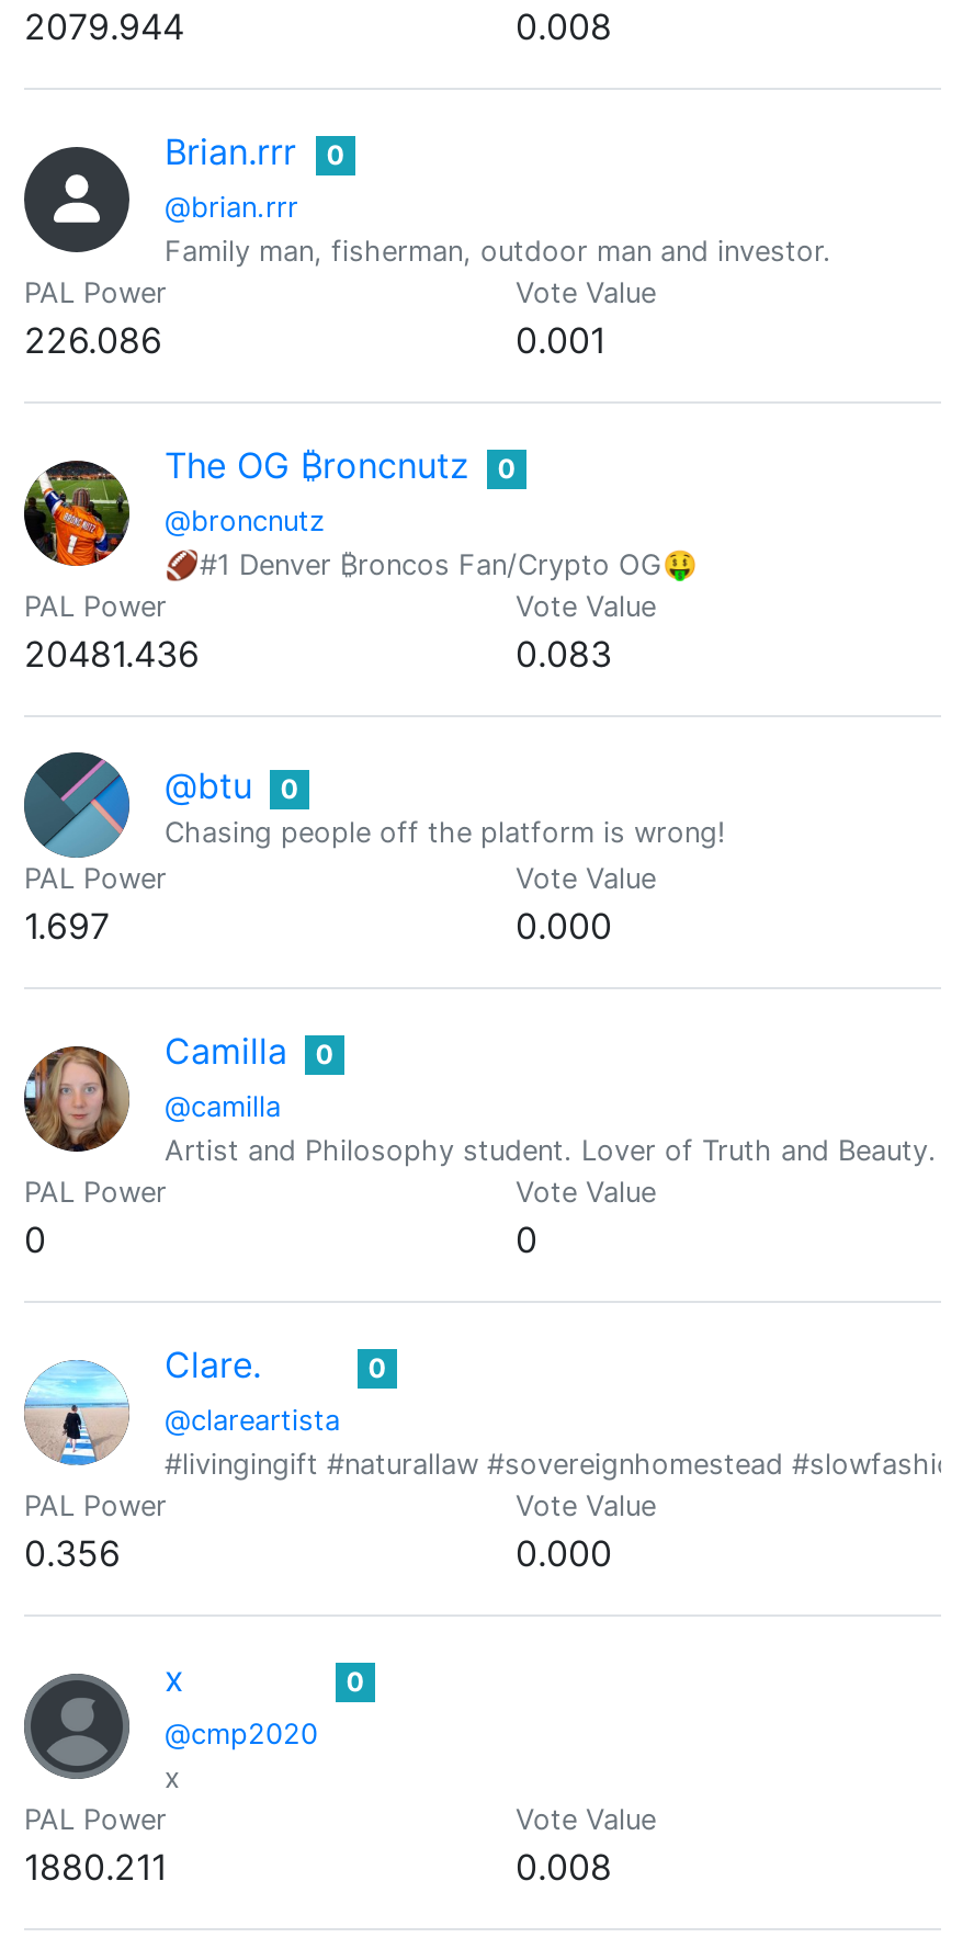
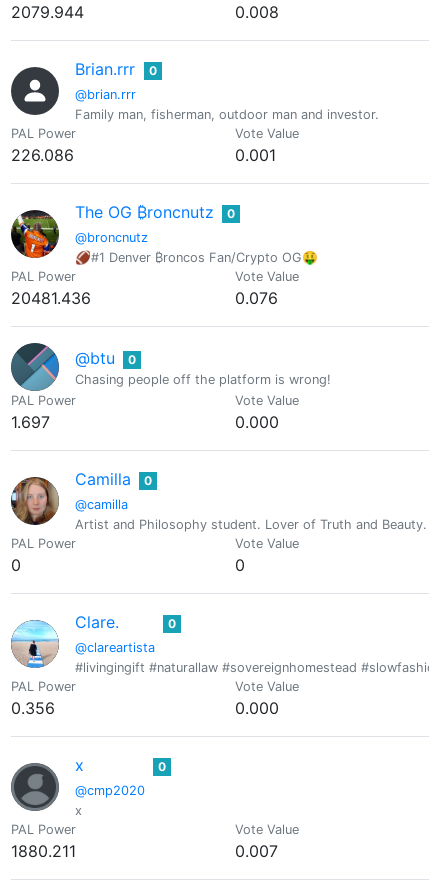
- 0.083
+ 0.076

- 0.008
+ 0.007
